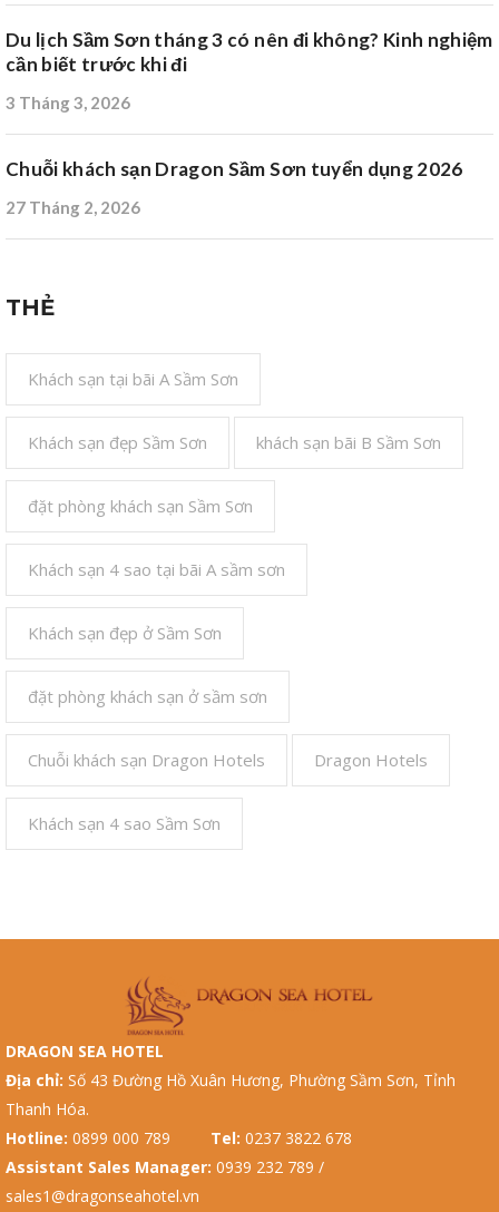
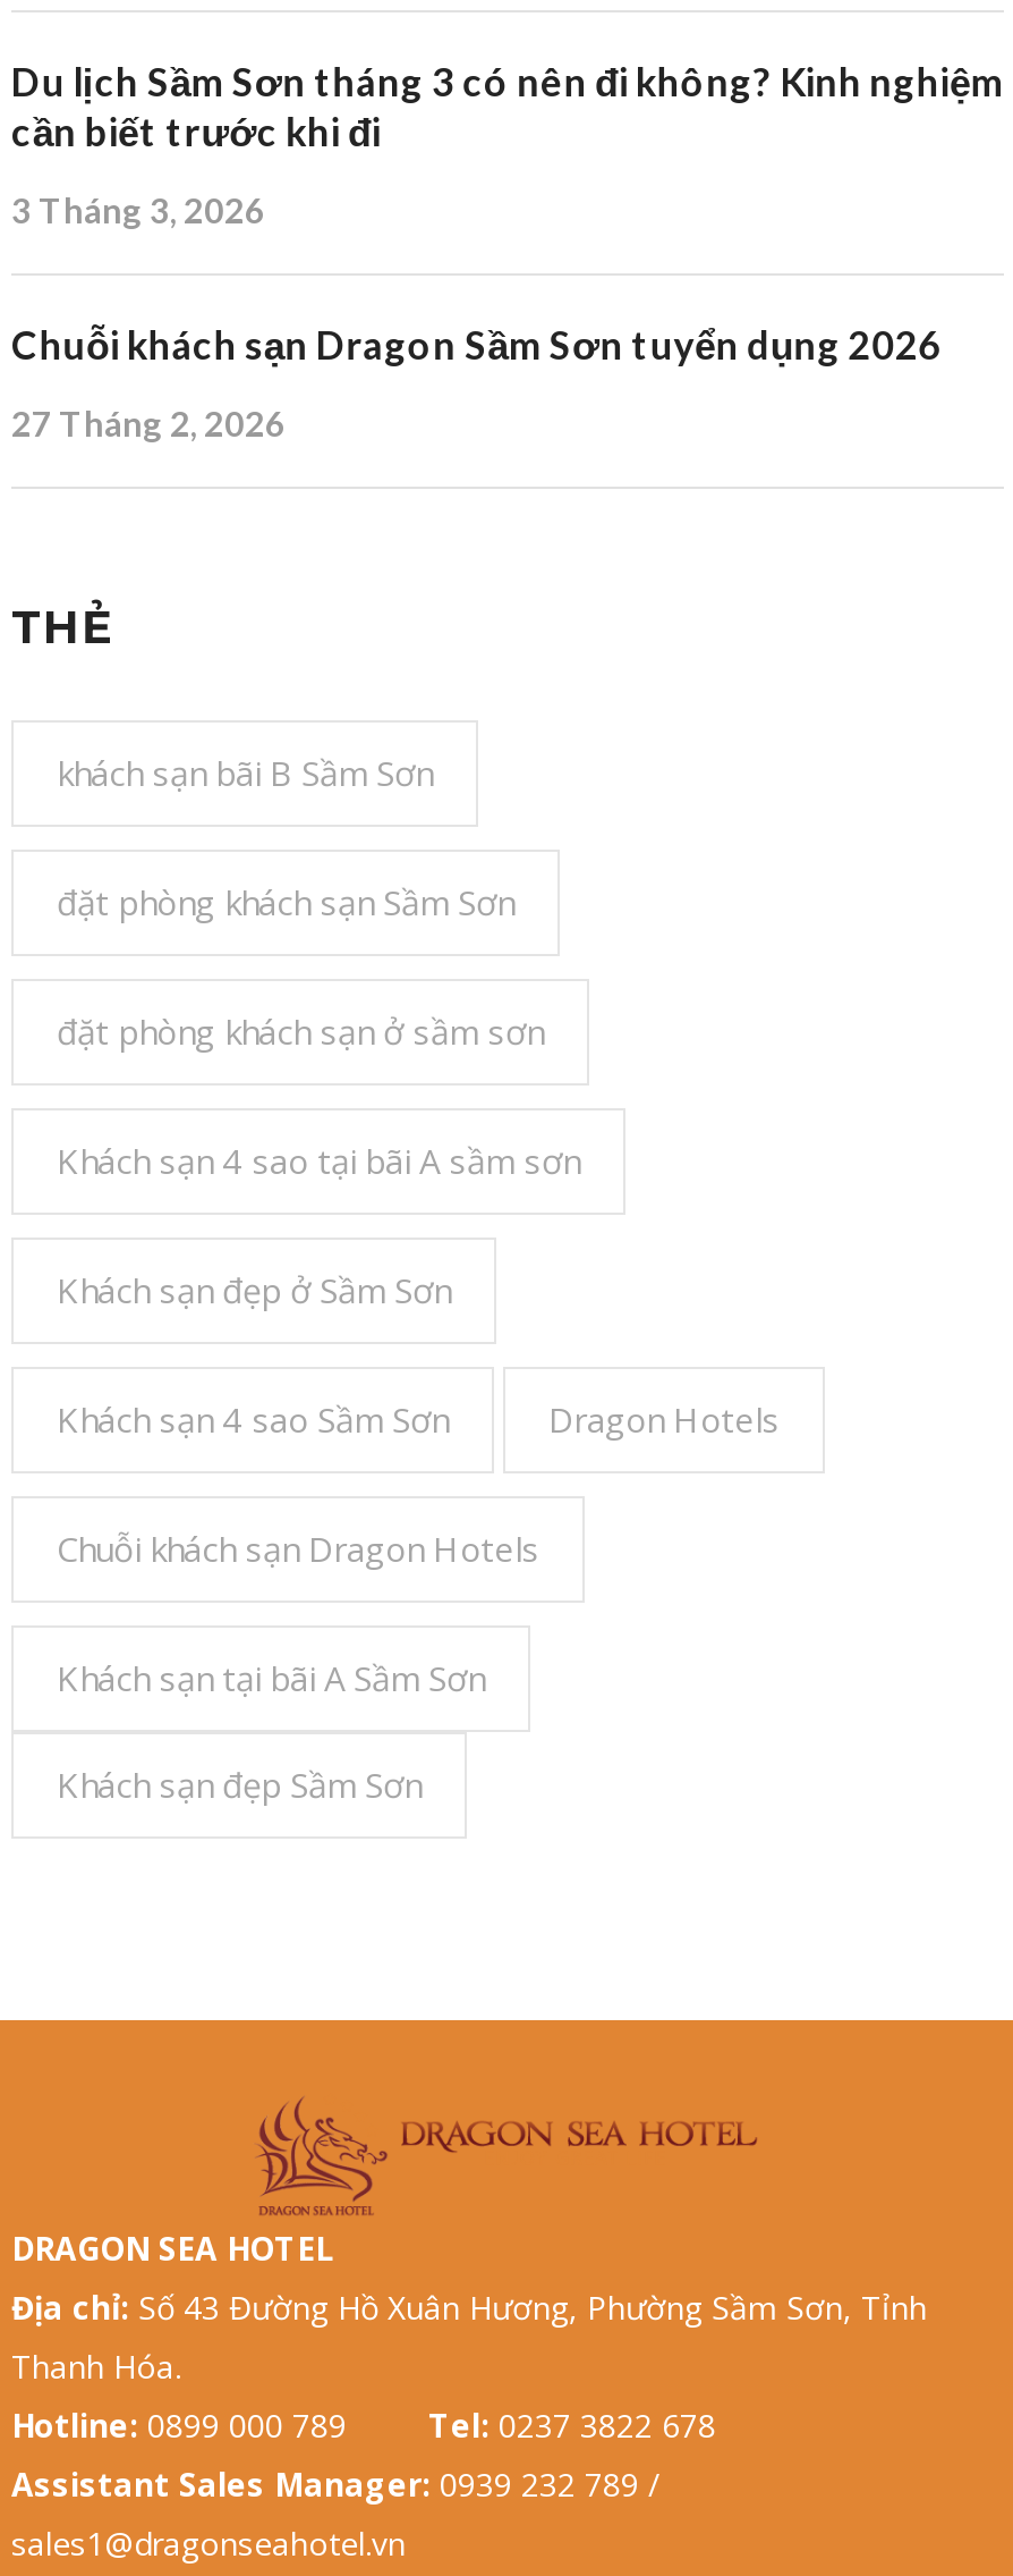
moved down: Khách sạn tại bãi A Sầm Sơn

moved up: khách sạn bãi B Sầm Sơn | đặt phòng khách sạn Sầm Sơn | Khách sạn 4 sao tại bãi A sầm sơn | Khách sạn đẹp ở Sầm Sơn | đặt phòng khách sạn ở sầm sơn | Chuỗi khách sạn Dragon Hotels | Dragon Hotels | Khách sạn 4 sao Sầm Sơn

moved down: Khách sạn đẹp Sầm Sơn
